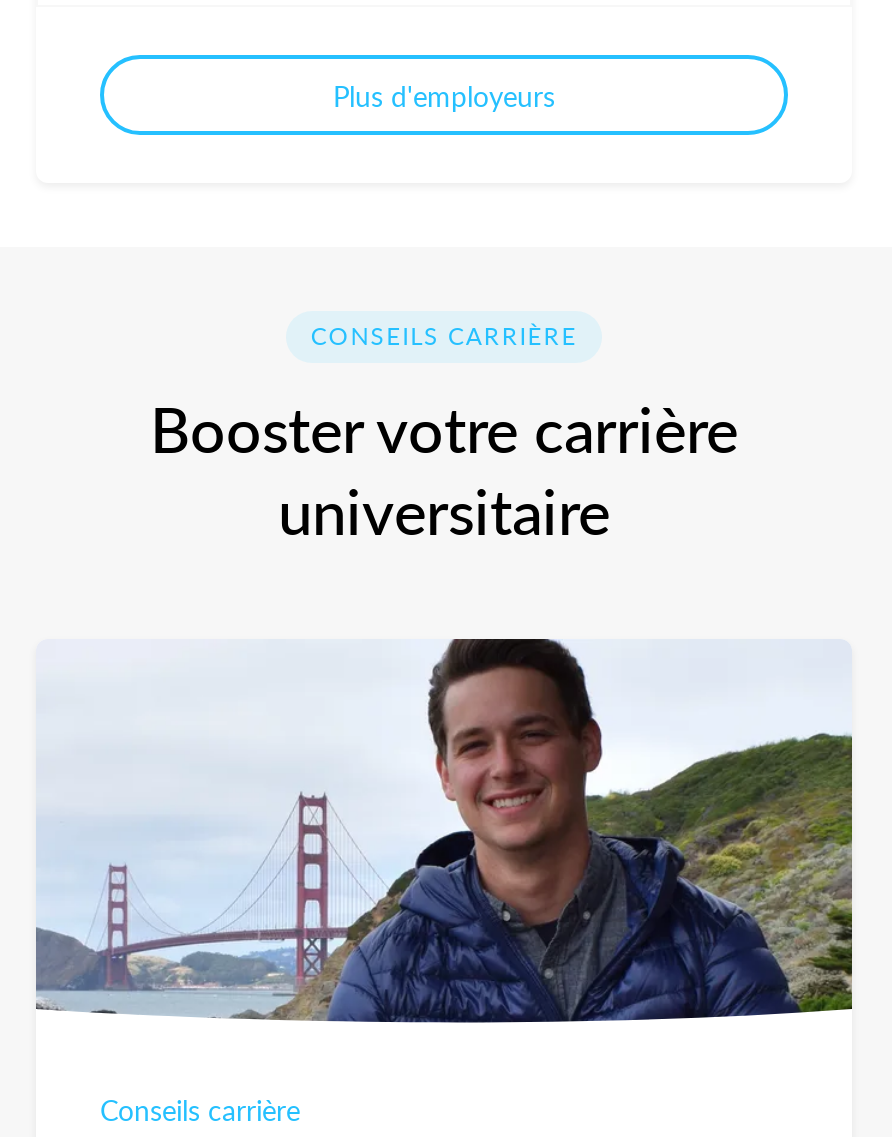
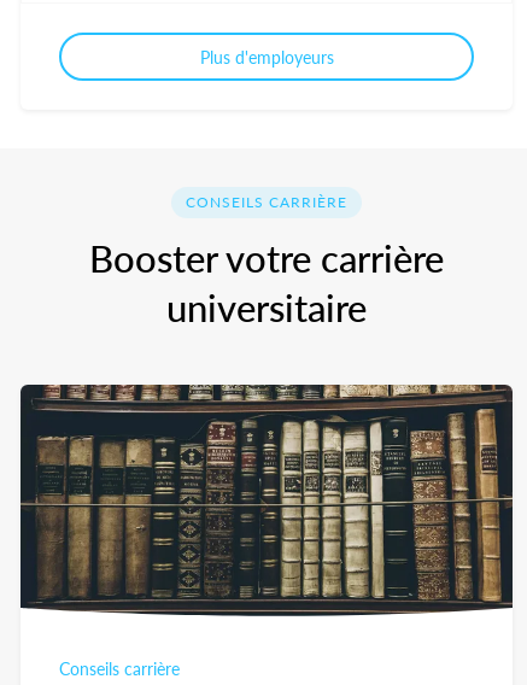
- [image]
+ [image]
